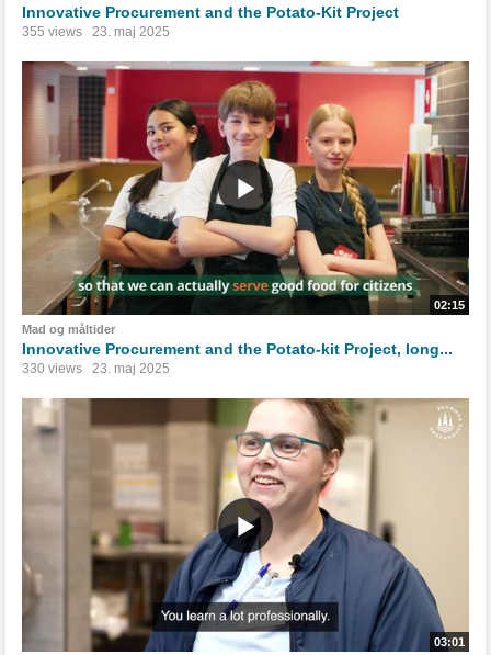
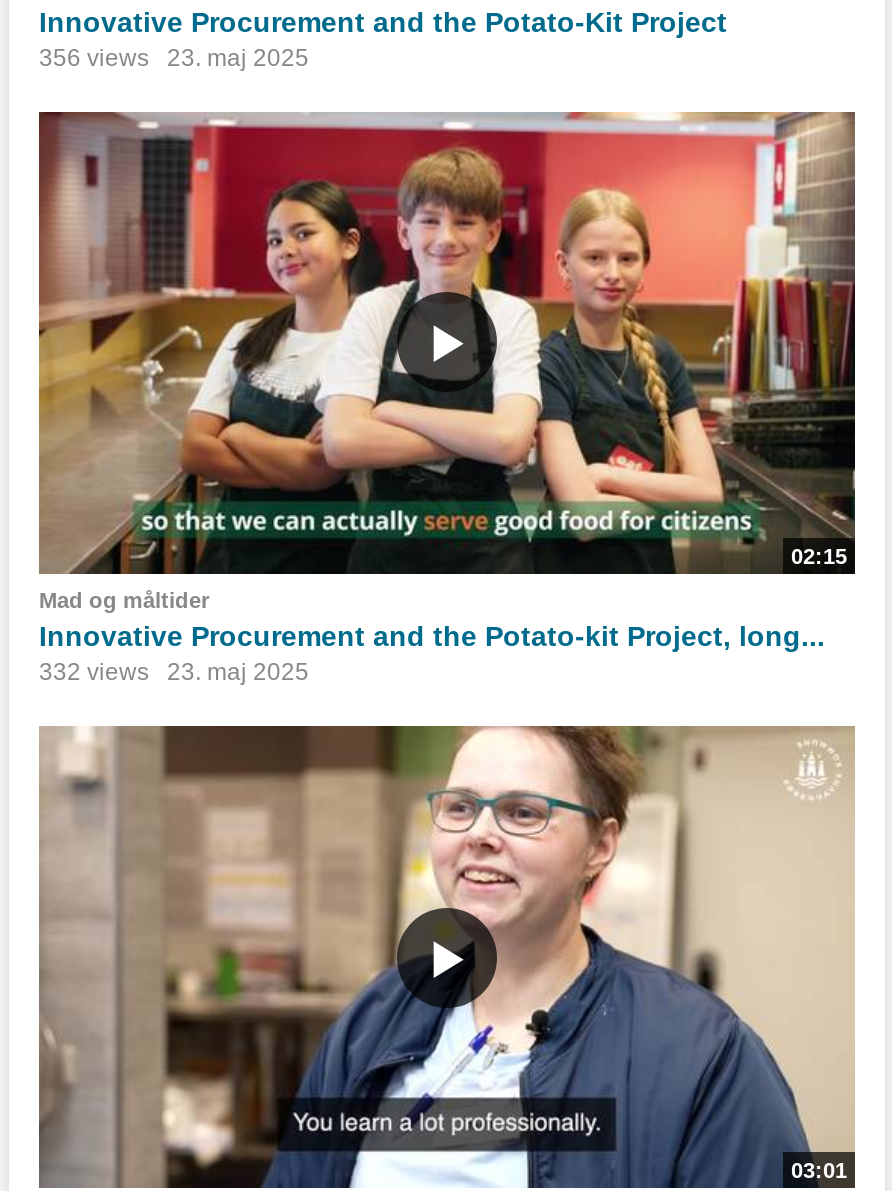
- 355 views 23. maj 2025
+ 356 views 23. maj 2025

- 330 views 23. maj 2025
+ 332 views 23. maj 2025
